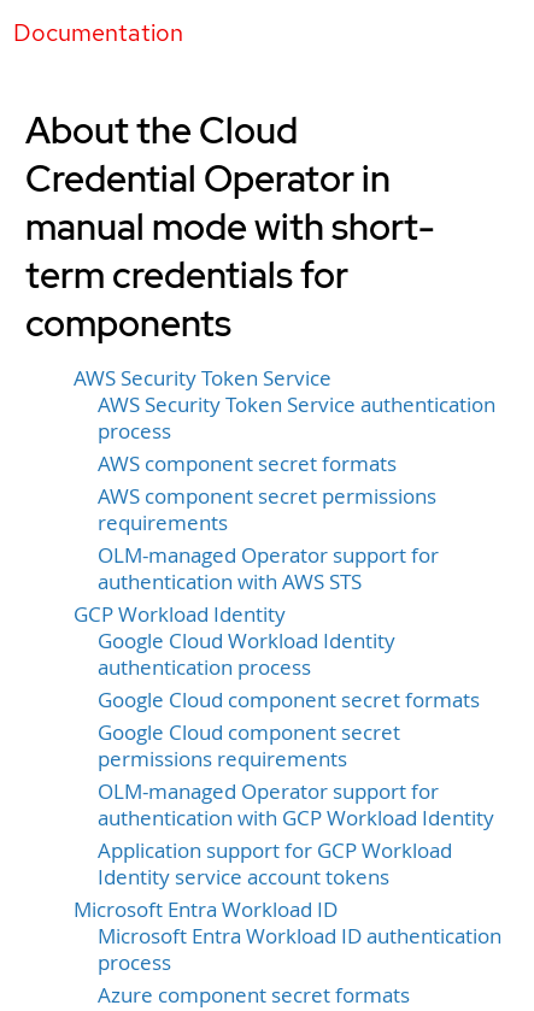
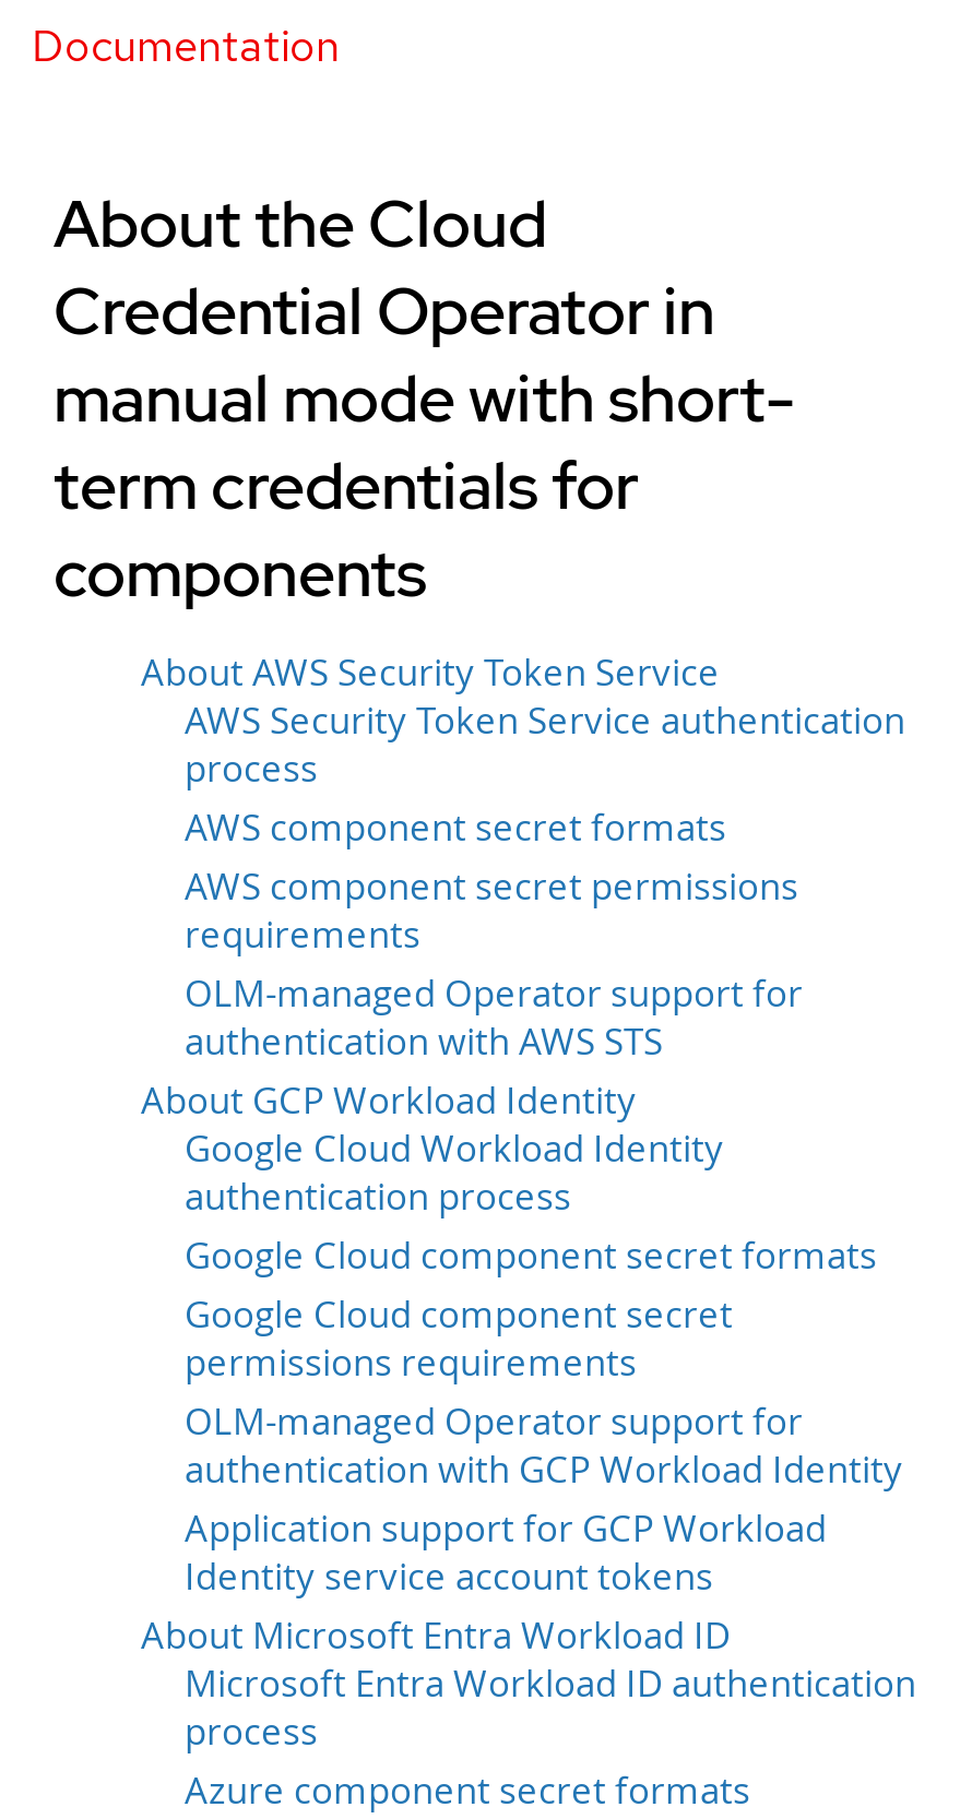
- AWS Security Token Service
+ About AWS Security Token Service

- GCP Workload Identity
+ About GCP Workload Identity

- Microsoft Entra Workload ID
+ About Microsoft Entra Workload ID
